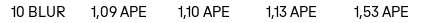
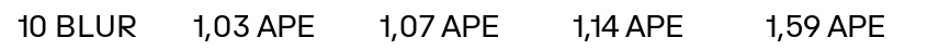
- 1,09 APE
+ 1,03 APE

- 1,10 APE
+ 1,07 APE

- 1,13 APE
+ 1,14 APE

- 1,53 APE
+ 1,59 APE
